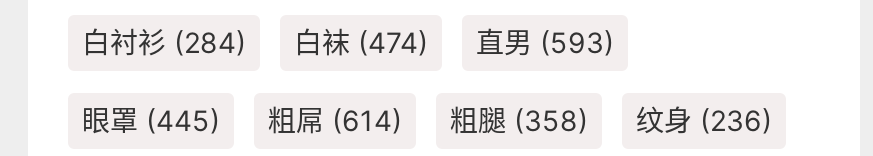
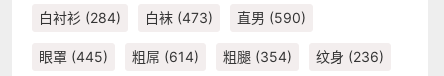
- 白袜(474)
+ 白袜(473)

- 直男(593)
+ 直男(590)

- 眼罩(445) 粗屌(614) 粗腿(358) 纹身(236)
+ 眼罩(445) 粗屌(614) 粗腿(354) 纹身(236)
